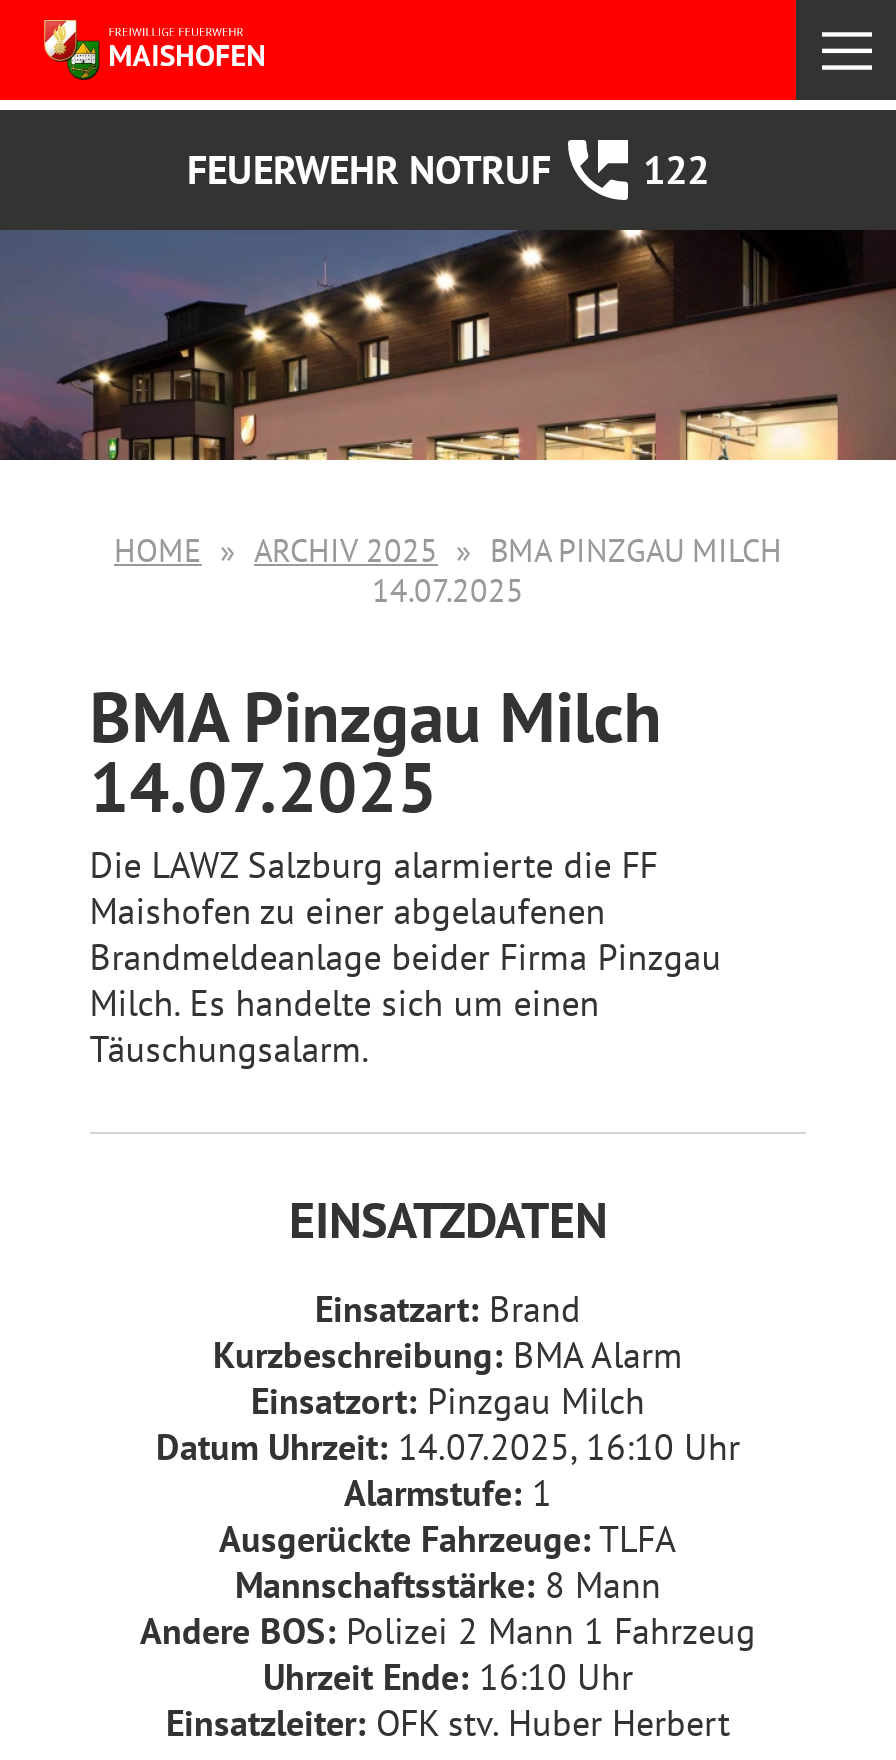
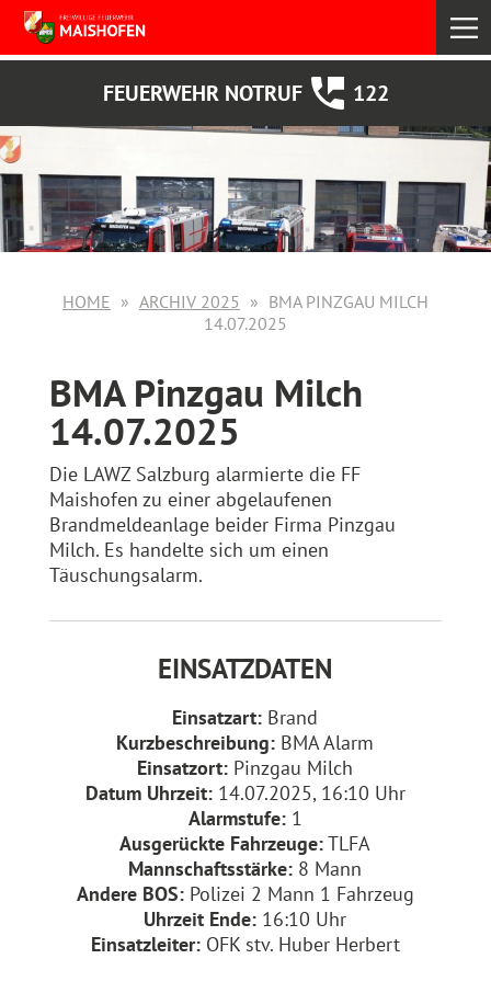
- [image]
+ [image]
